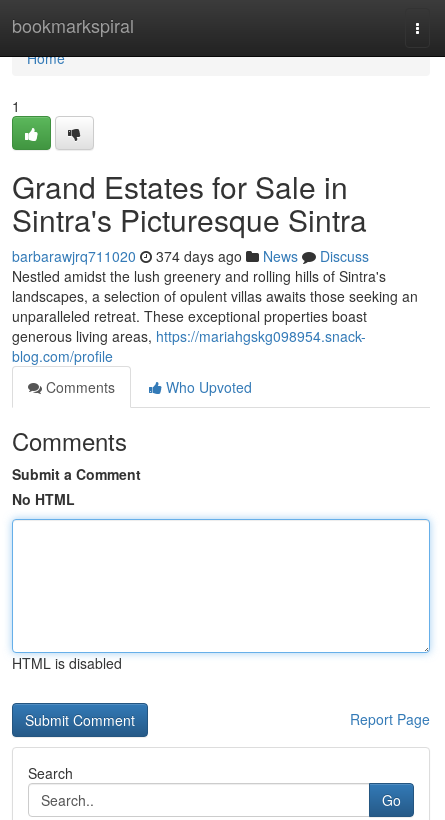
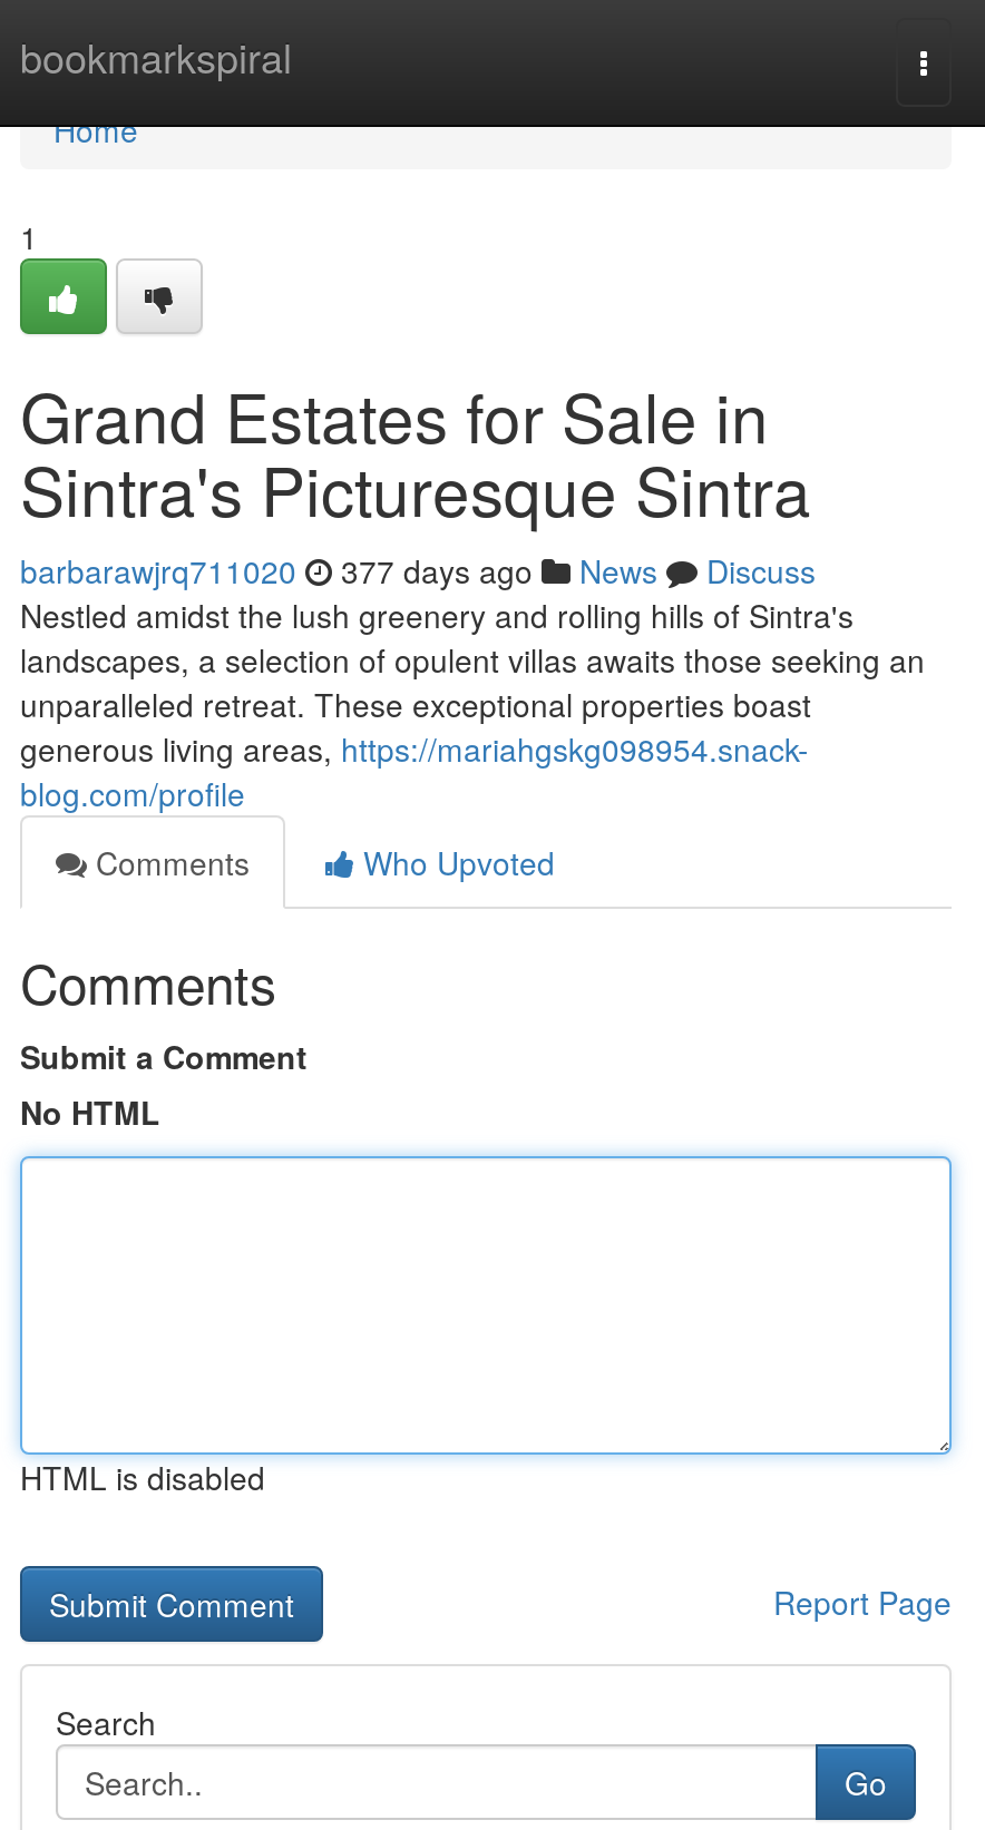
- barbarawjrq711020 374 days ago News Discuss
+ barbarawjrq711020 377 days ago News Discuss
